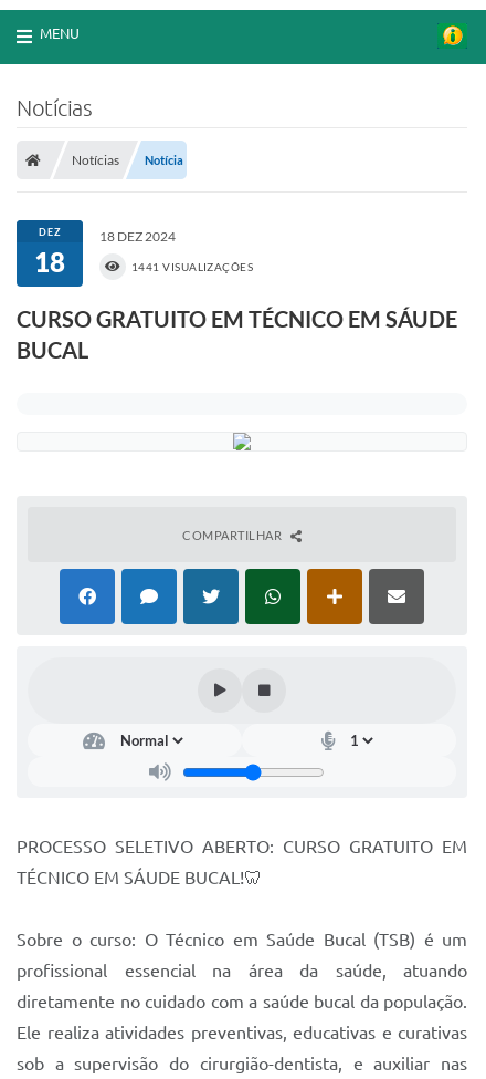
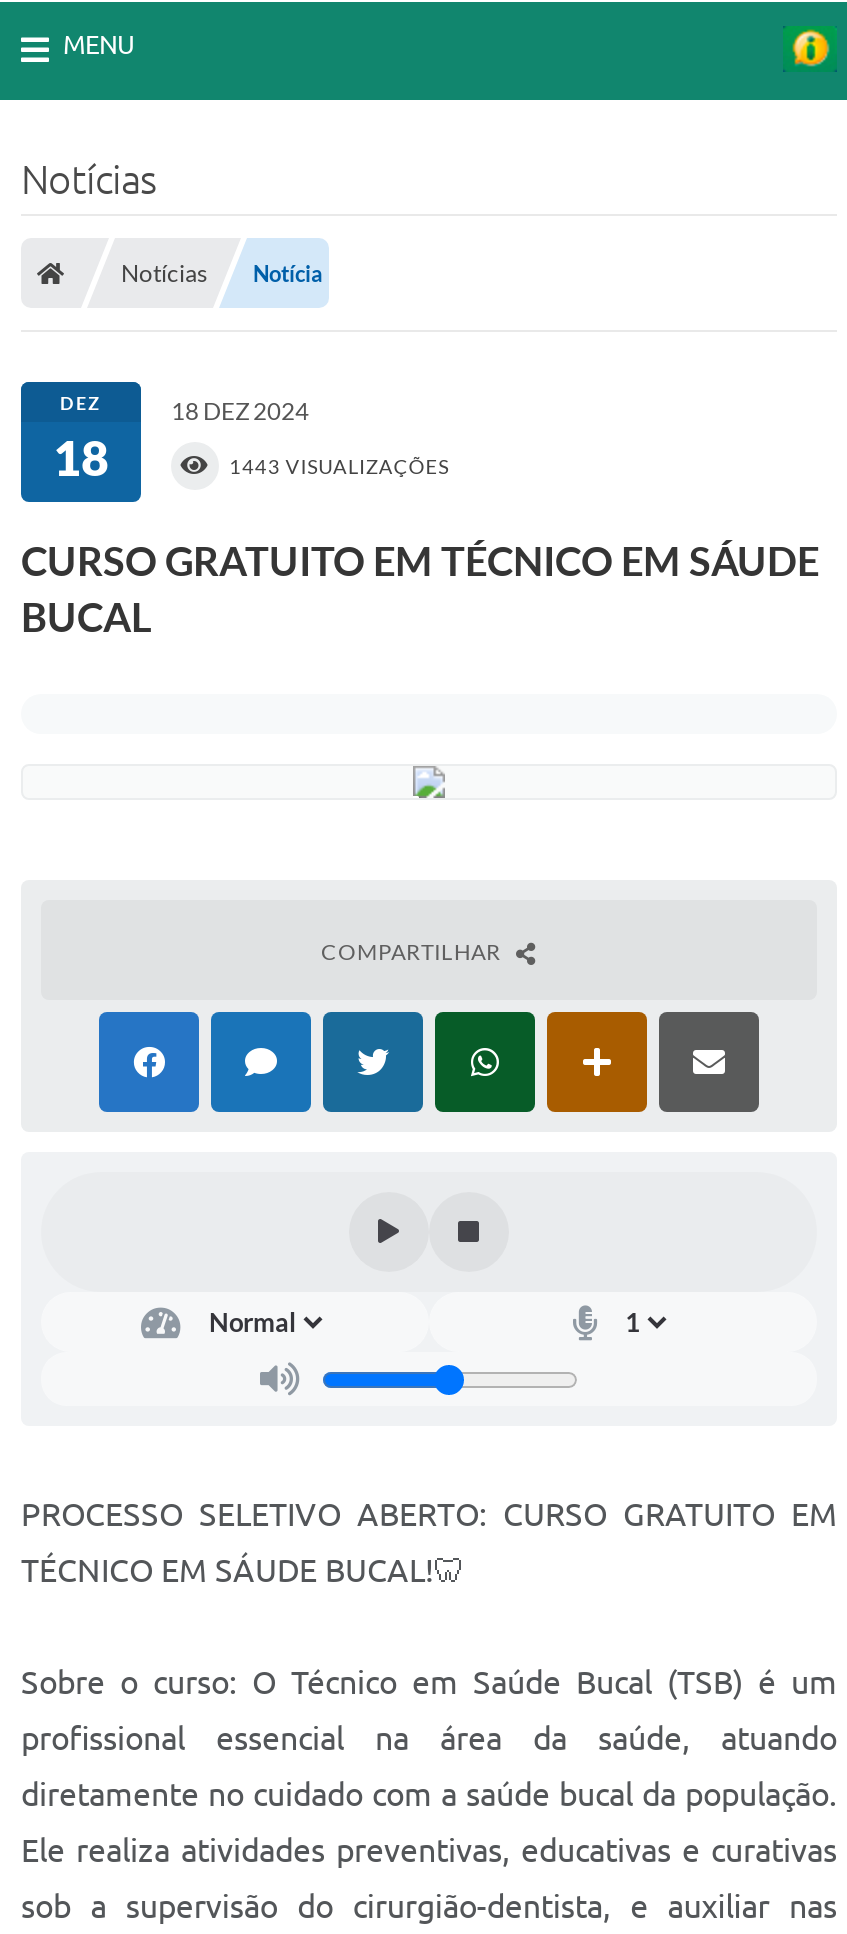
- 1441 VISUALIZAÇÕES
+ 1443 VISUALIZAÇÕES
